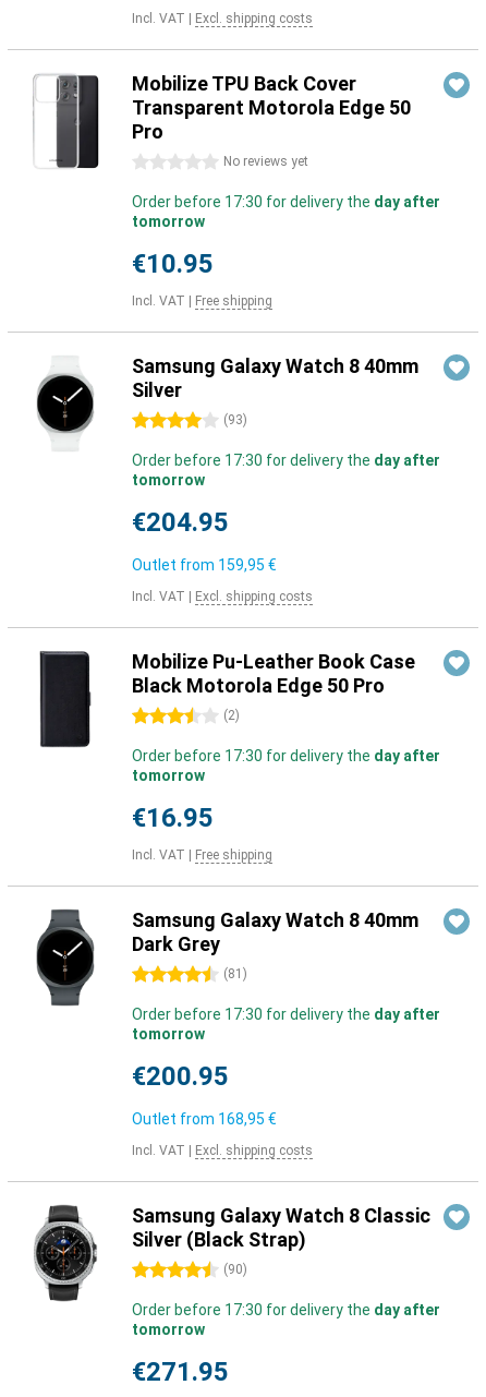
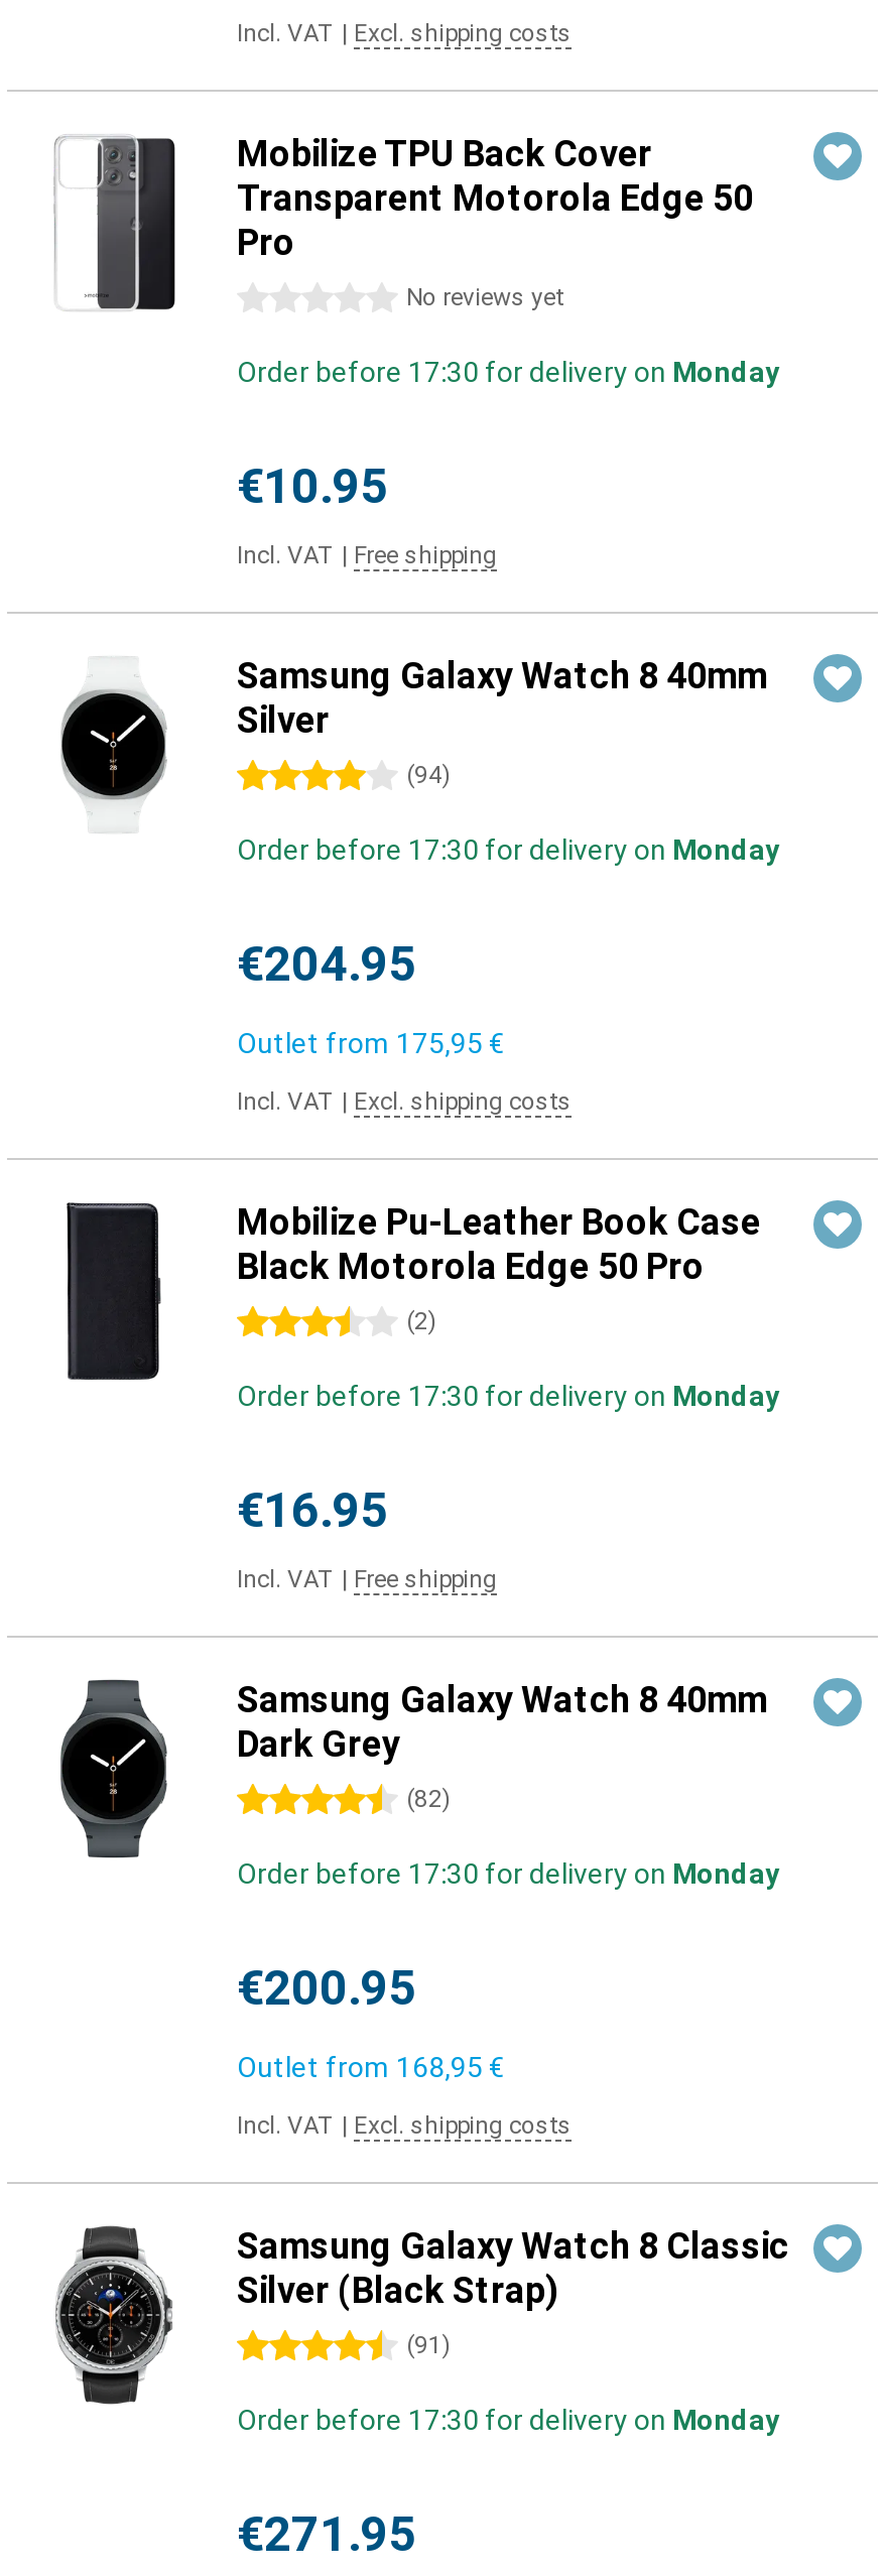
- Order before 17:30 for delivery the day after
- tomorrow
+ Order before 17:30 for delivery on Monday

- (93)
+ (94)

- Order before 17:30 for delivery the day after
- tomorrow
+ Order before 17:30 for delivery on Monday

- Outlet from 159,95 €
+ Outlet from 175,95 €

- Order before 17:30 for delivery the day after
- tomorrow
+ Order before 17:30 for delivery on Monday

- (81)
+ (82)

- Order before 17:30 for delivery the day after
- tomorrow
+ Order before 17:30 for delivery on Monday

- (90)
+ (91)

- Order before 17:30 for delivery the day after
- tomorrow
+ Order before 17:30 for delivery on Monday
